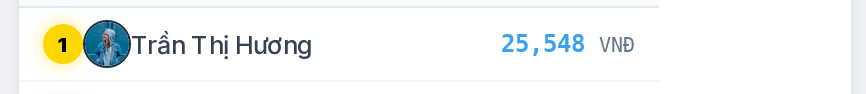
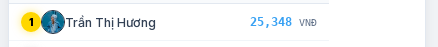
- 25,548 VNĐ
+ 25,348 VNĐ
